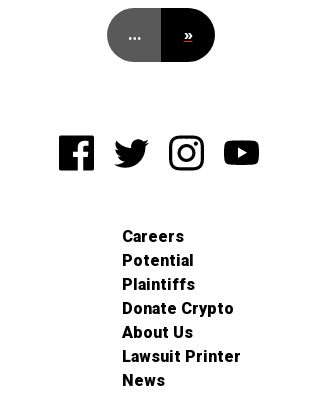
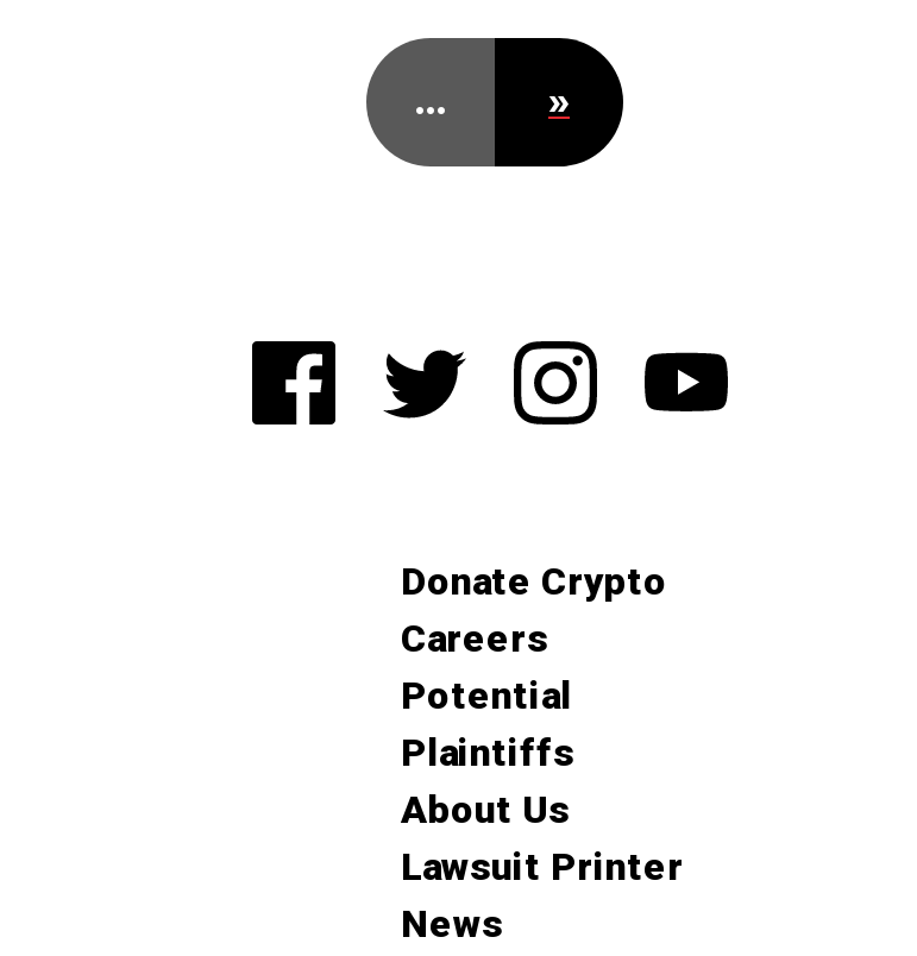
moved down: Careers | Potential | Plaintiffs

moved up: Donate Crypto
